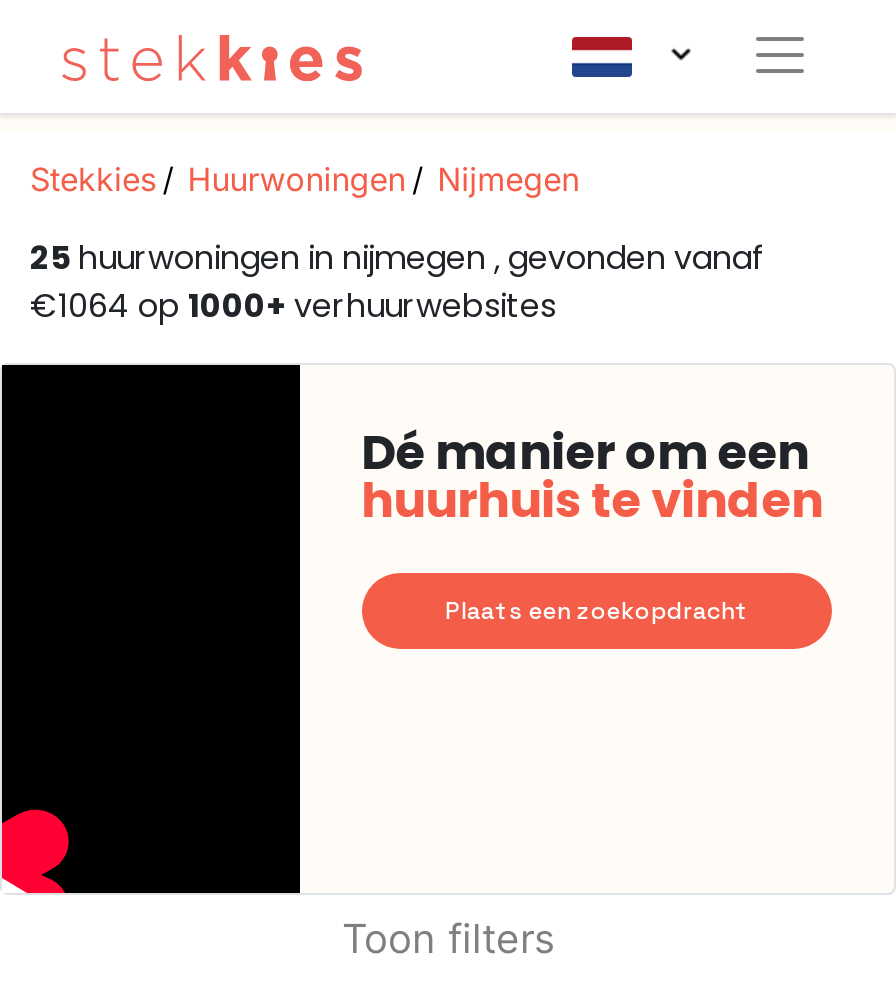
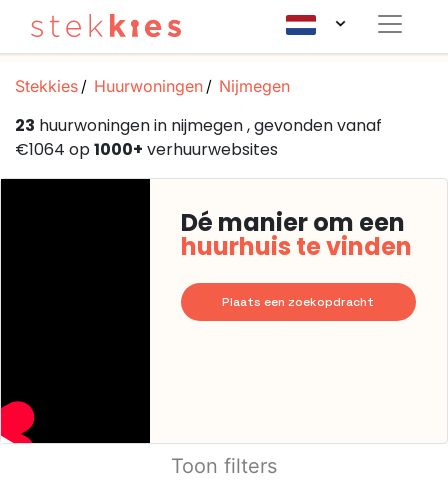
- 25 huurwoningen in nijmegen , gevonden vanaf
+ 23 huurwoningen in nijmegen , gevonden vanaf
